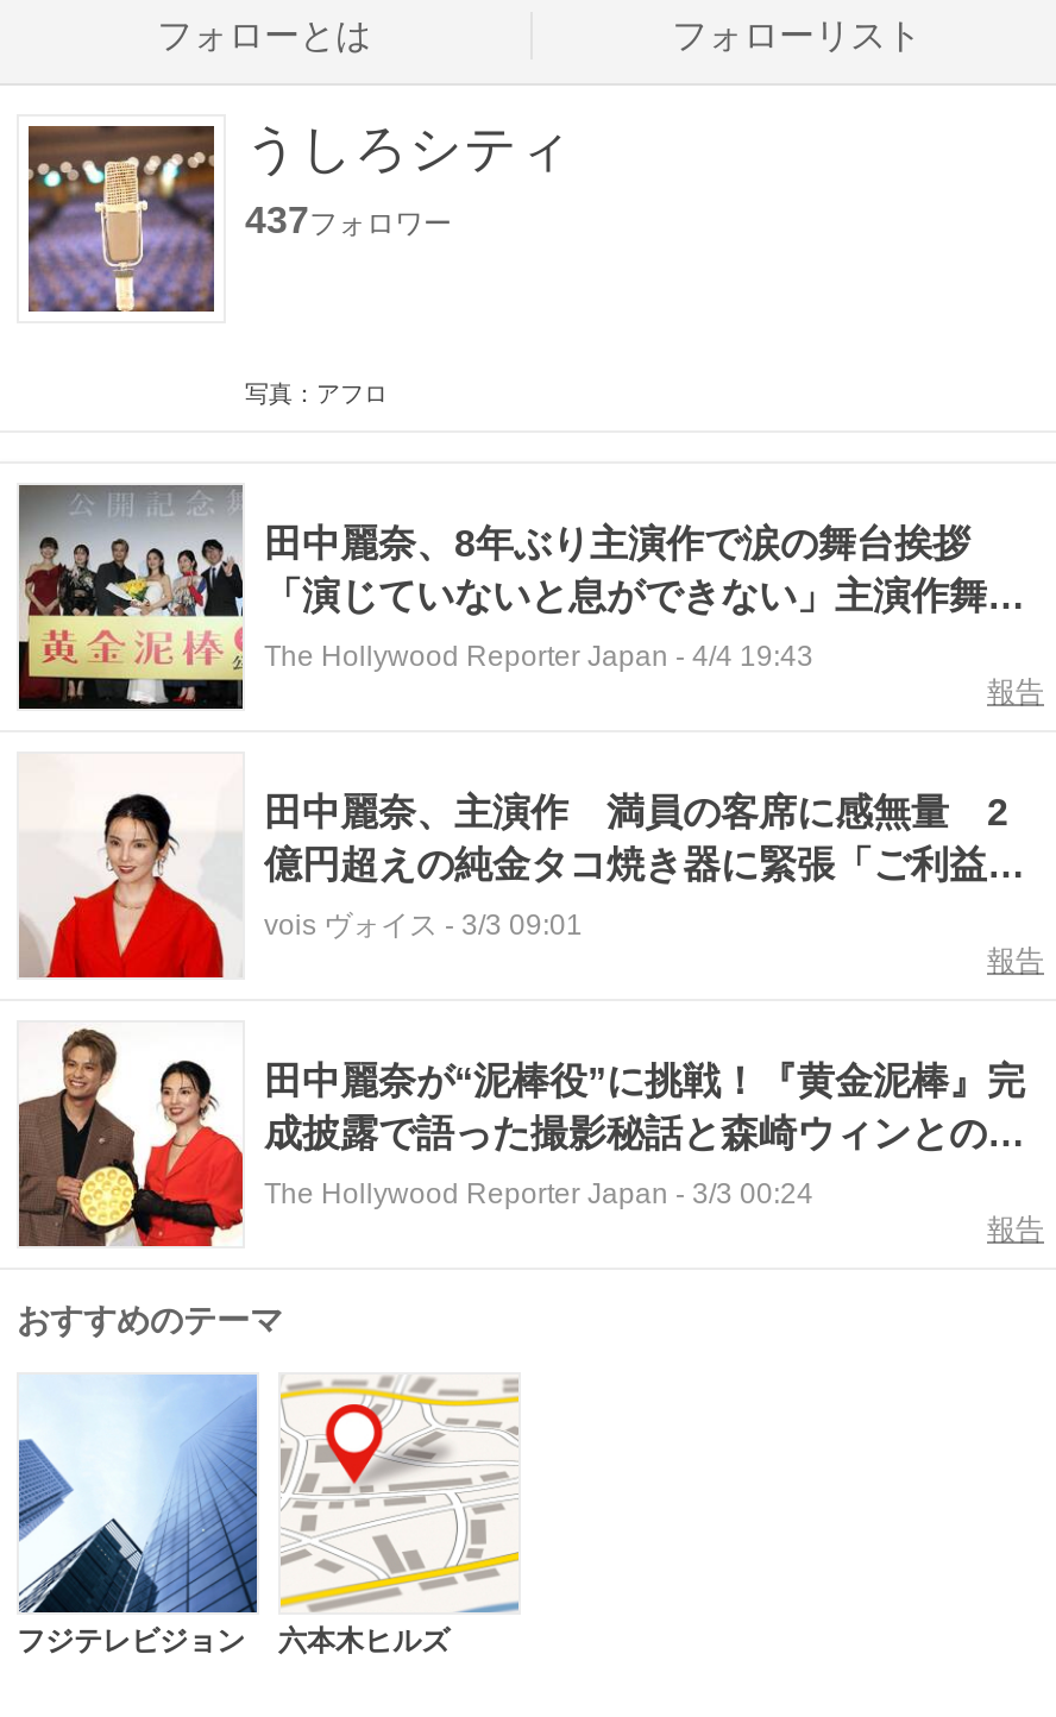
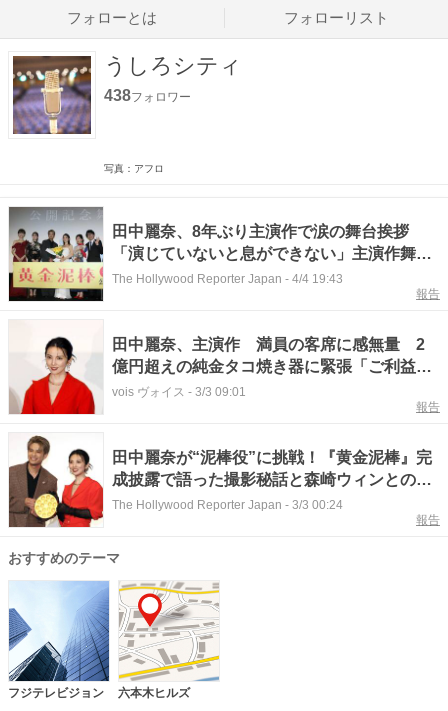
- 437フォロワー
+ 438フォロワー
